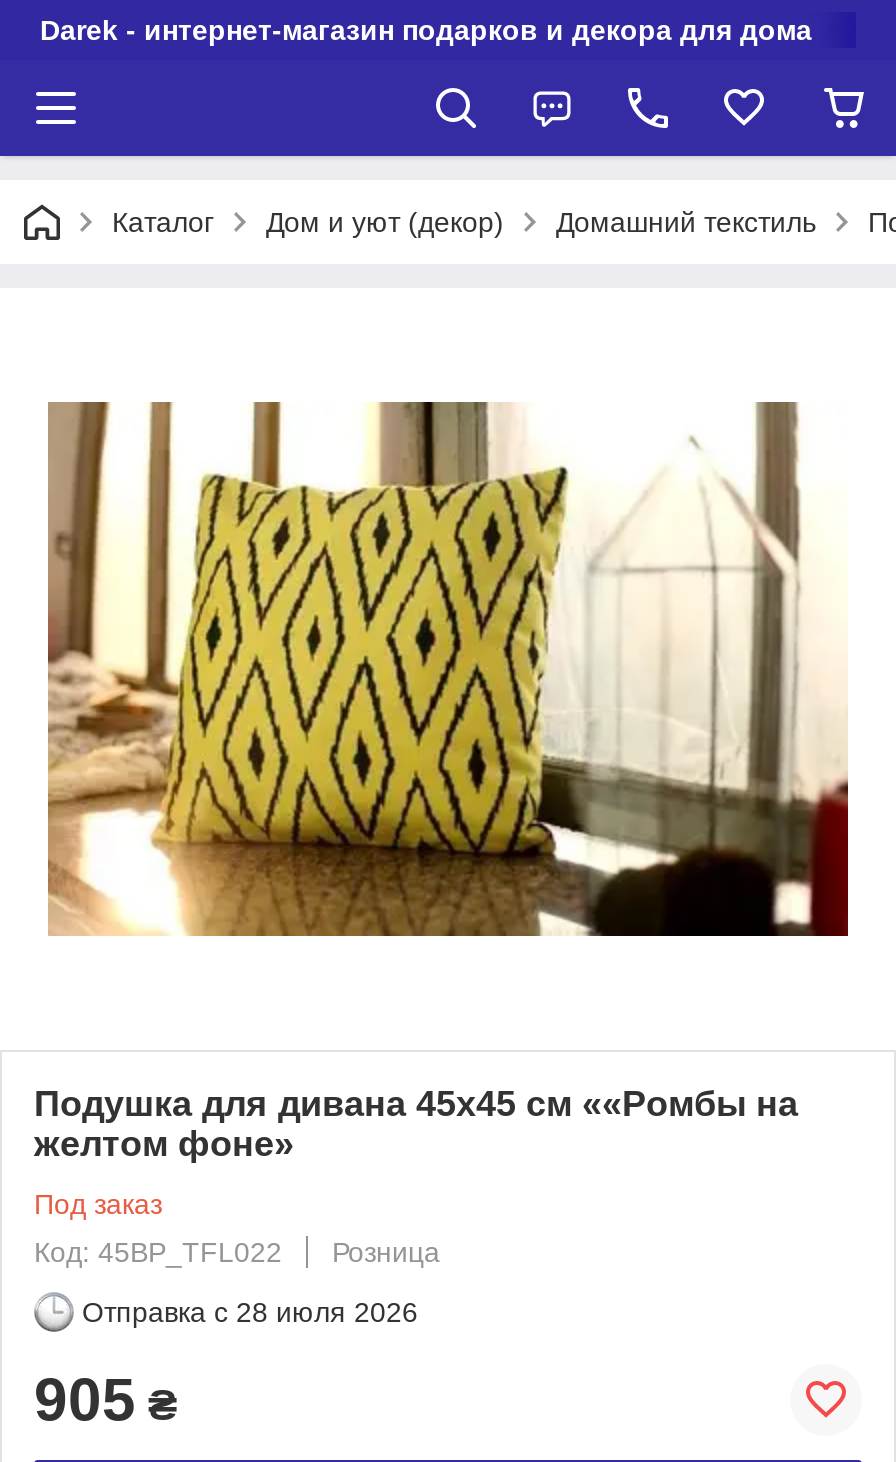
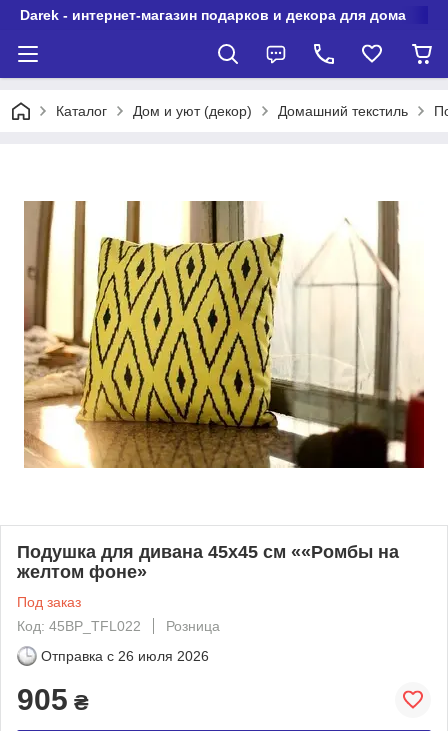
- Отправка с 28 июля 2026
+ Отправка с 26 июля 2026
